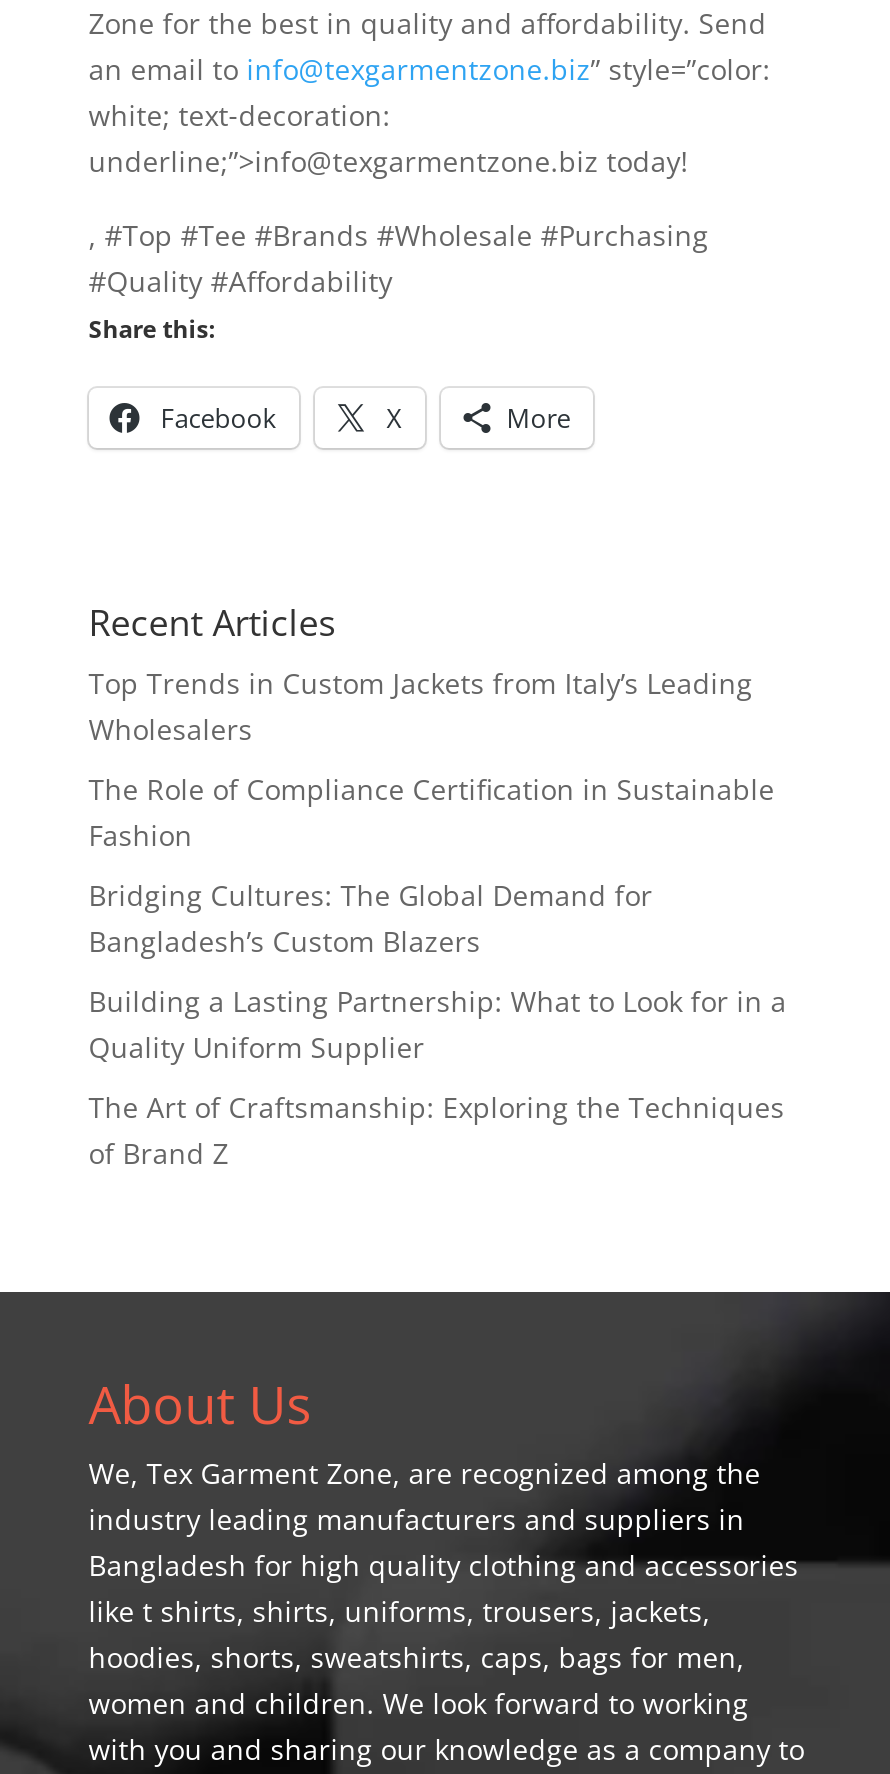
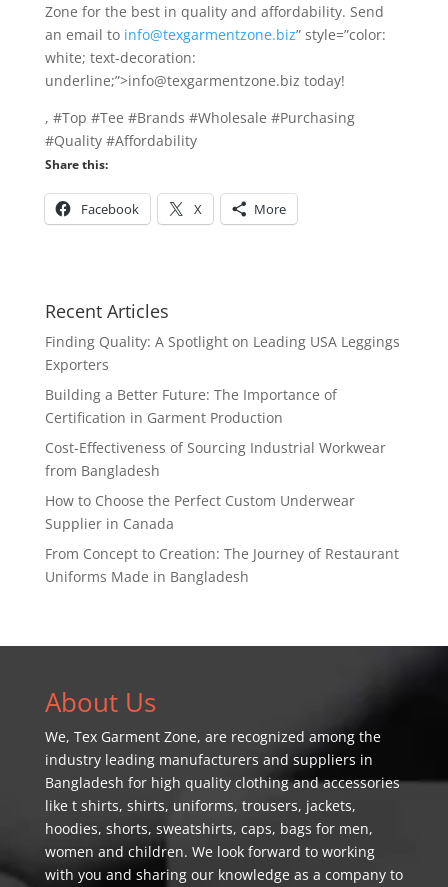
- Top Trends in Custom Jackets from Italy’s Leading
- Wholesalers
+ Finding Quality: A Spotlight on Leading USA Leggings
+ Exporters

- The Role of Compliance Certification in Sustainable
- Fashion
+ Building a Better Future: The Importance of
+ Certification in Garment Production

- Bridging Cultures: The Global Demand for
- Bangladesh’s Custom Blazers
+ Cost-Effectiveness of Sourcing Industrial Workwear
+ from Bangladesh

- Building a Lasting Partnership: What to Look for in a
- Quality Uniform Supplier
+ How to Choose the Perfect Custom Underwear
+ Supplier in Canada

- The Art of Craftsmanship: Exploring the Techniques
- of Brand Z
+ From Concept to Creation: The Journey of Restaurant
+ Uniforms Made in Bangladesh
